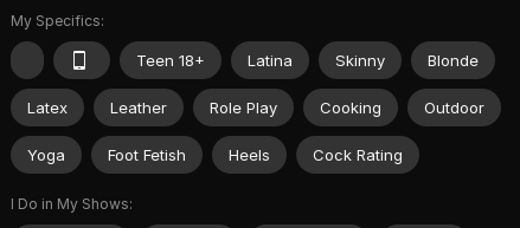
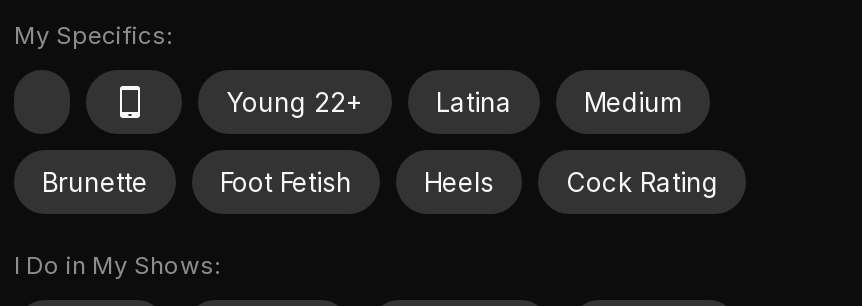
- Skinny
- Blonde
- Latex
- Leather
- Role Play
- Cooking
- Outdoor
- Yoga
+ Medium
+ Brunette

- Teen 18+
+ Young 22+
